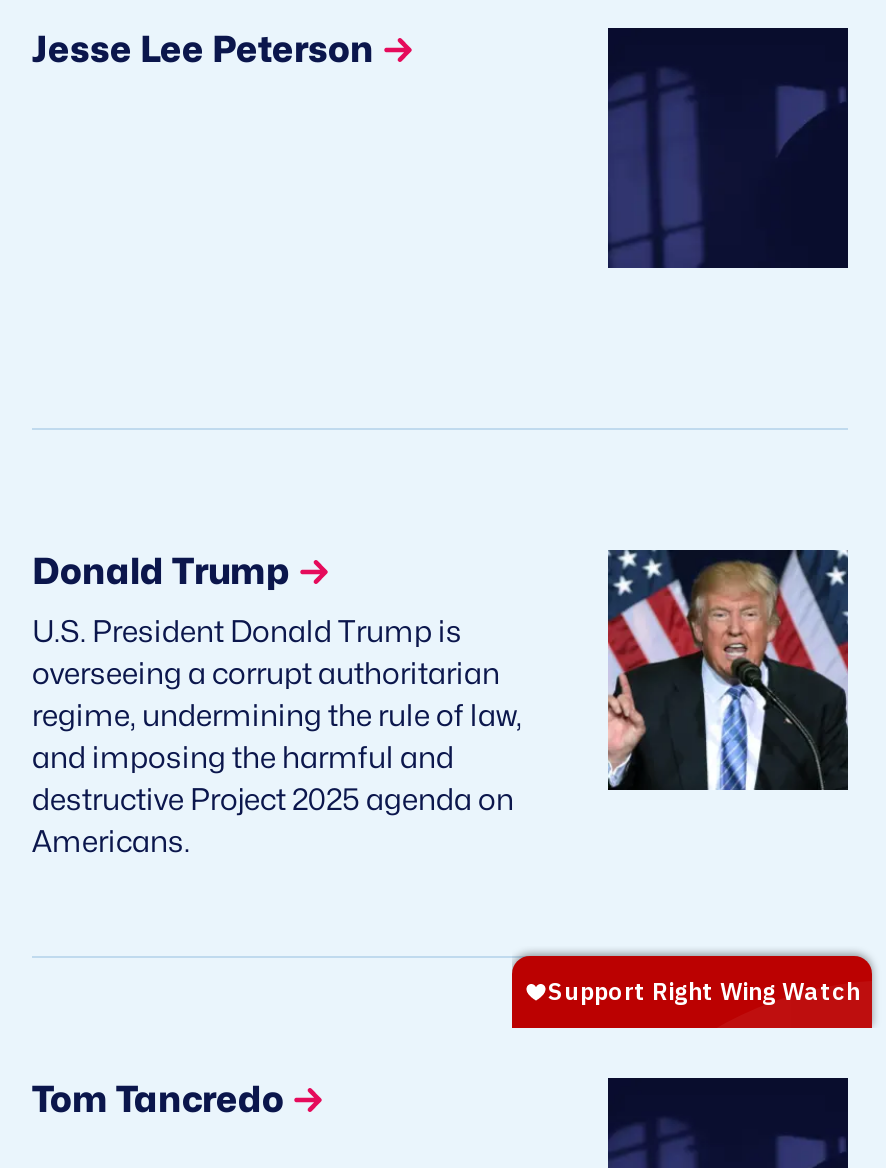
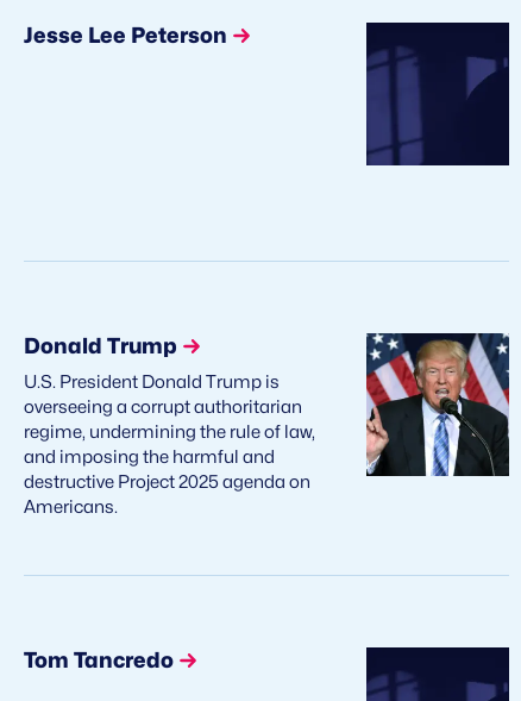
- [image]
